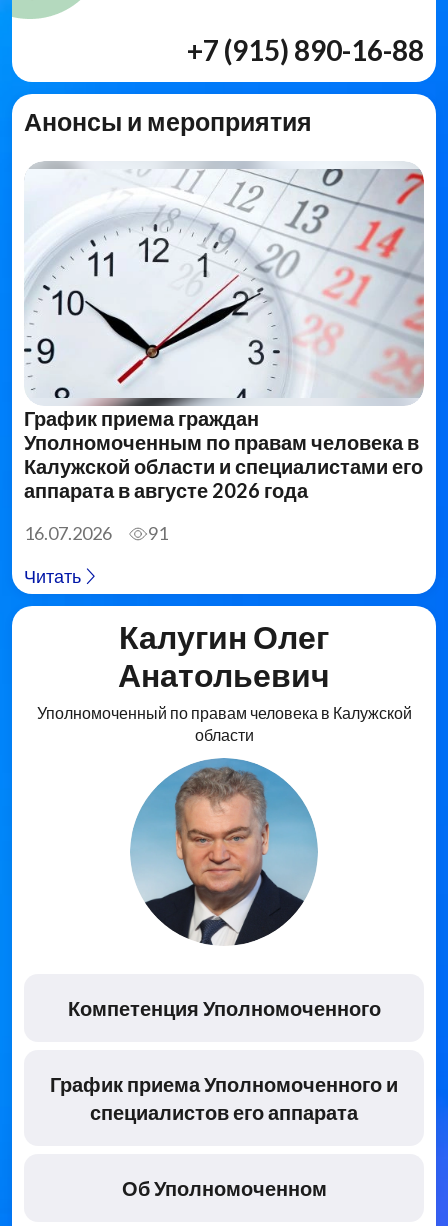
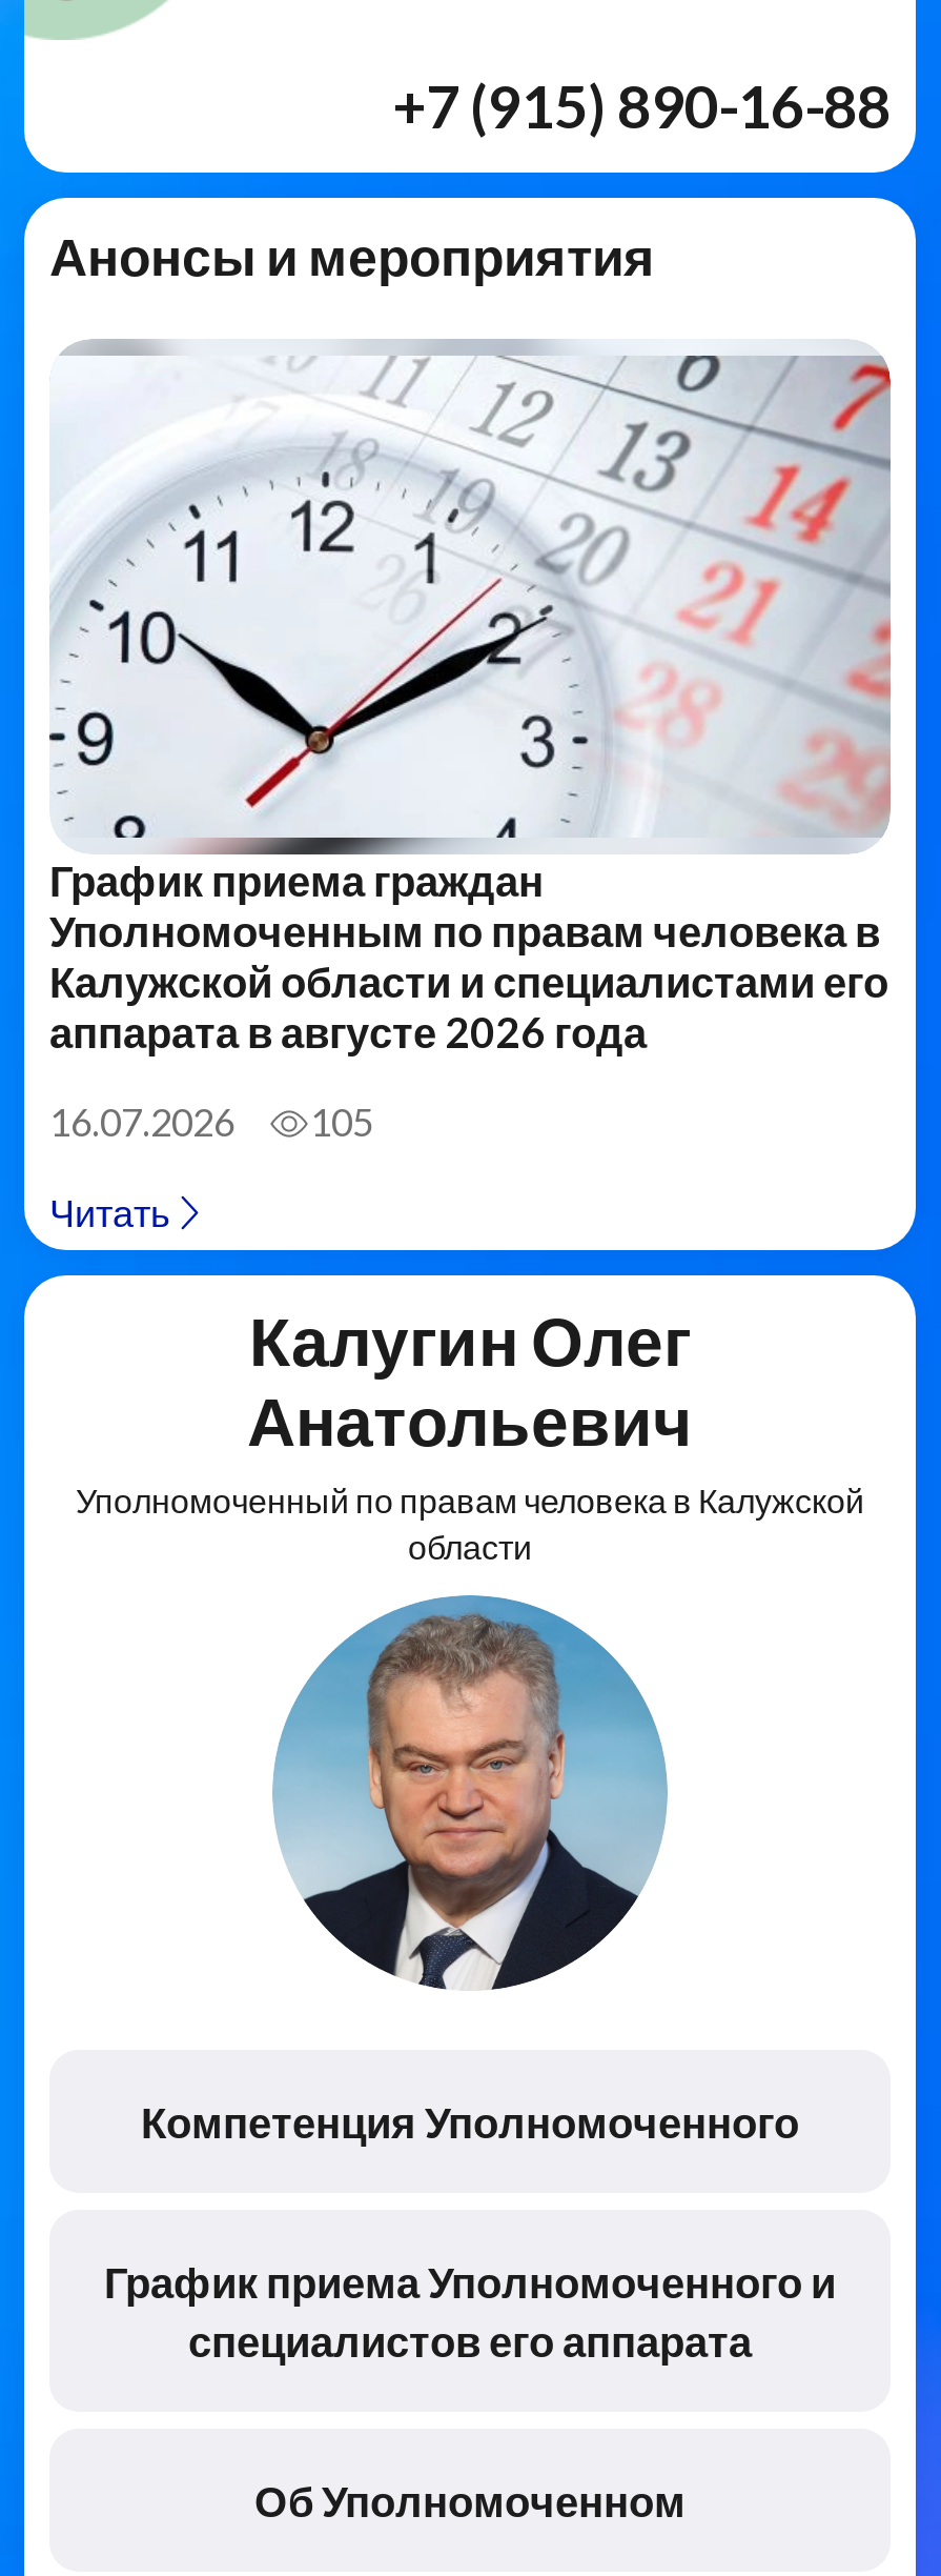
- 16.07.2026 91
+ 16.07.2026 105
